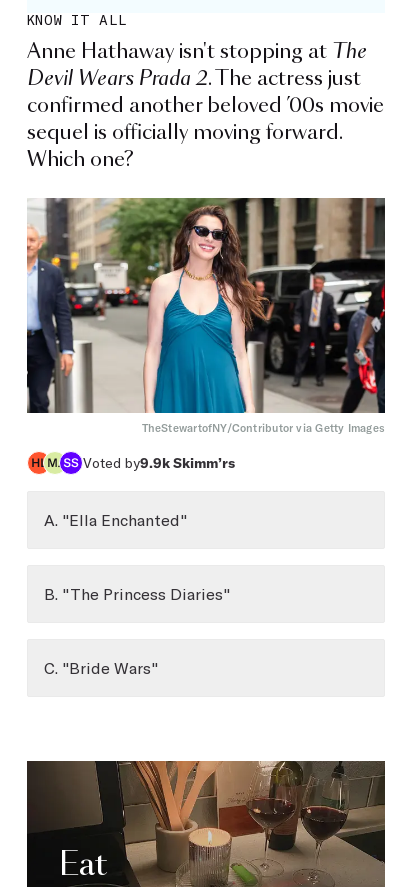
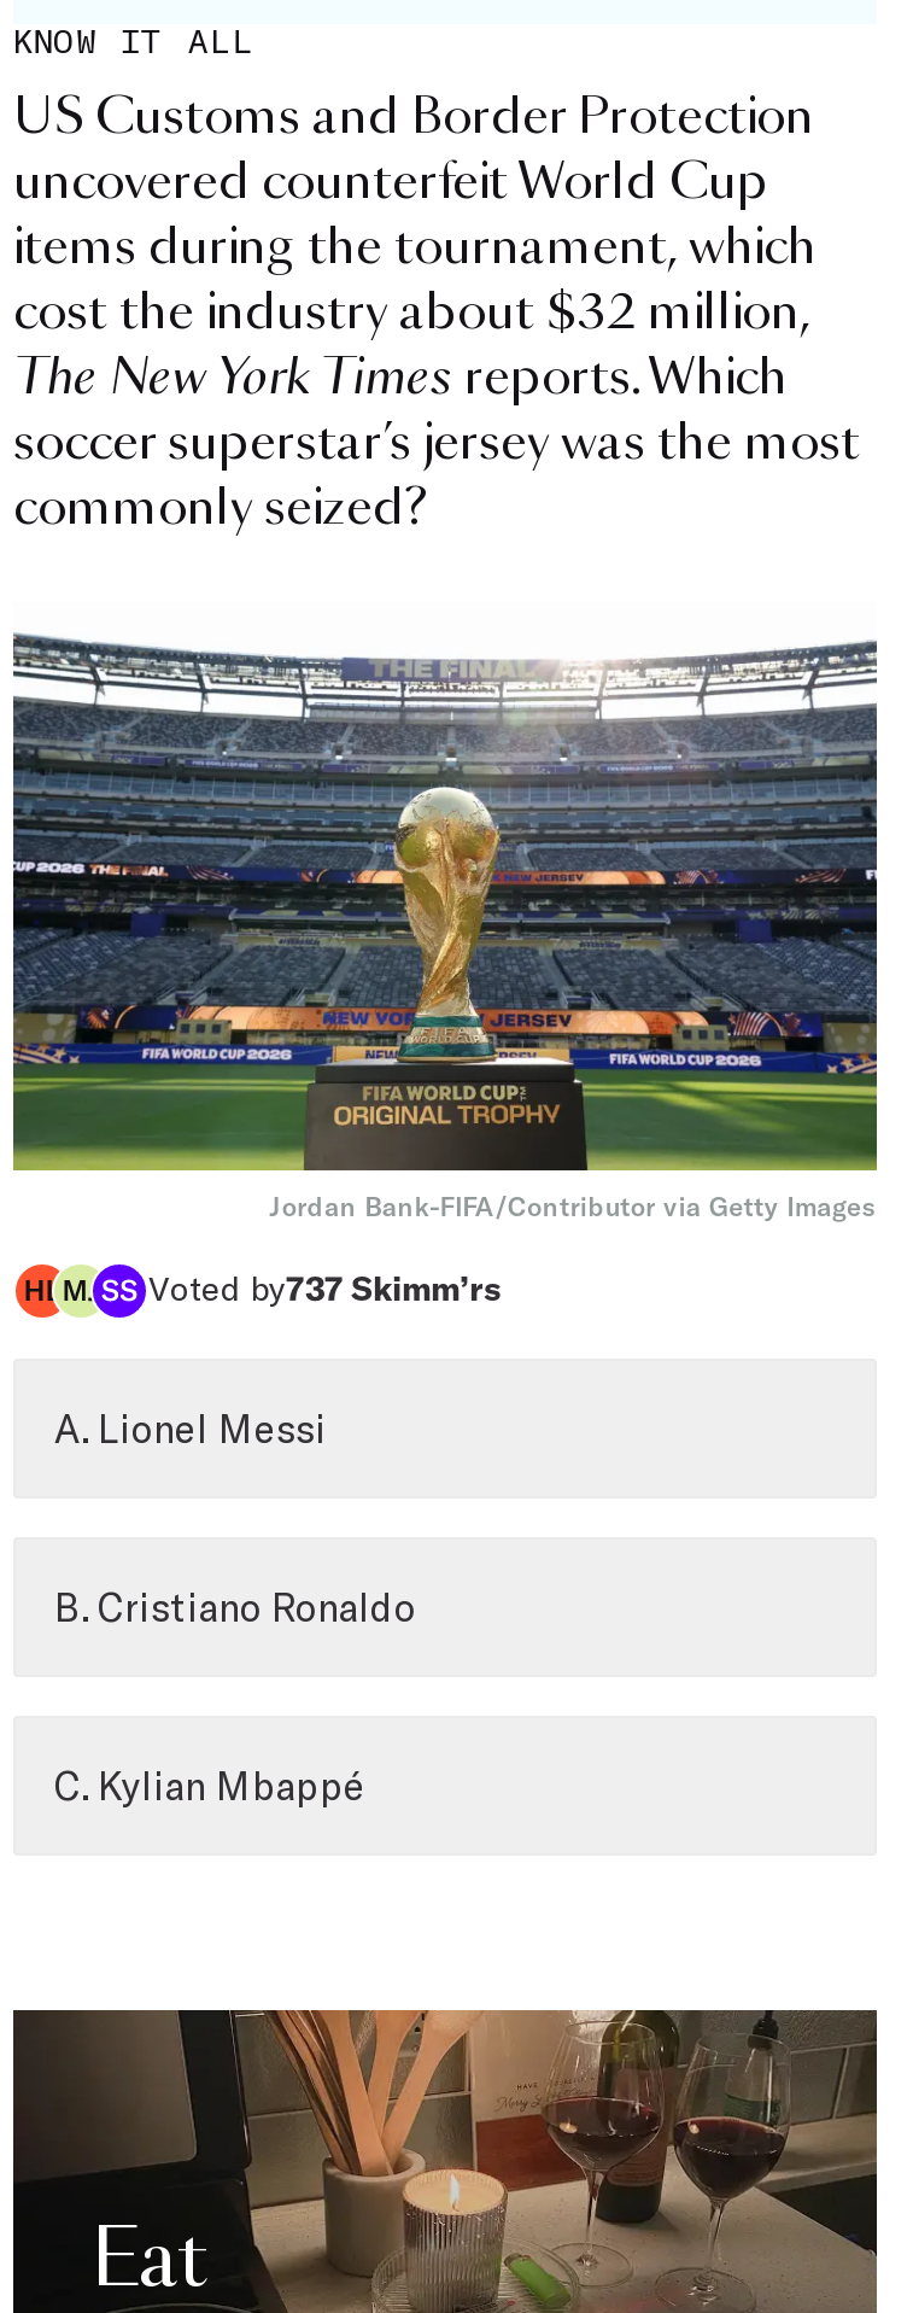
- Anne Hathaway isn't stopping at The
- Devil Wears Prada 2. The actress just
- confirmed another beloved ’00s movie
- sequel is officially moving forward.
- Which one?
+ US Customs and Border Protection
+ uncovered counterfeit World Cup
+ items during the tournament, which
+ cost the industry about $32 million,
+ The New York Times reports. Which
+ soccer superstar’s jersey was the most
+ commonly seized?

- [image]
- TheStewartofNY/Contributor via Getty Images
+ [image]
+ Jordan Bank-FIFA/Contributor via Getty Images

- Voted by9.9k Skimm’rs
+ Voted by737 Skimm’rs

- A. "Ella Enchanted"
+ A. Lionel Messi

- B. "The Princess Diaries"
+ B. Cristiano Ronaldo

- C. "Bride Wars"
+ C. Kylian Mbappé
